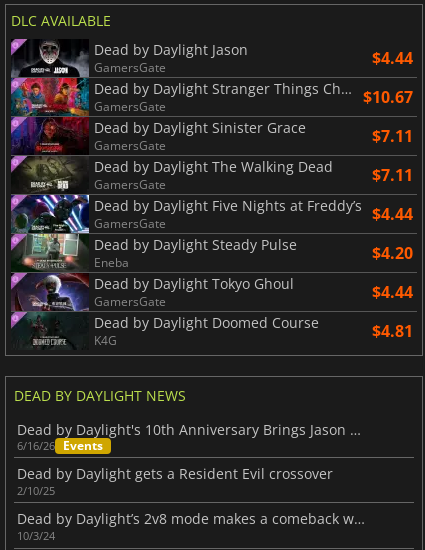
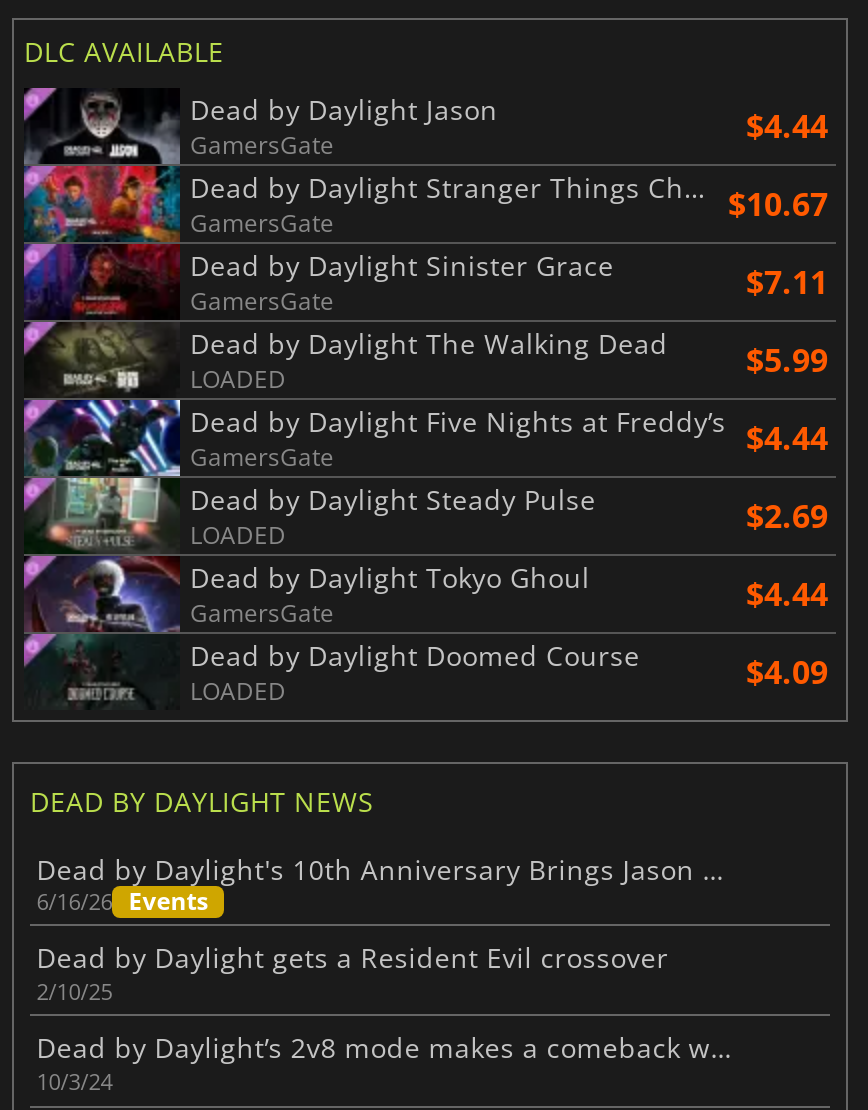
- GamersGate
- $7.11
+ LOADED
+ $5.99

- Eneba
- $4.20
+ LOADED
+ $2.69

- K4G
- $4.81
+ LOADED
+ $4.09
